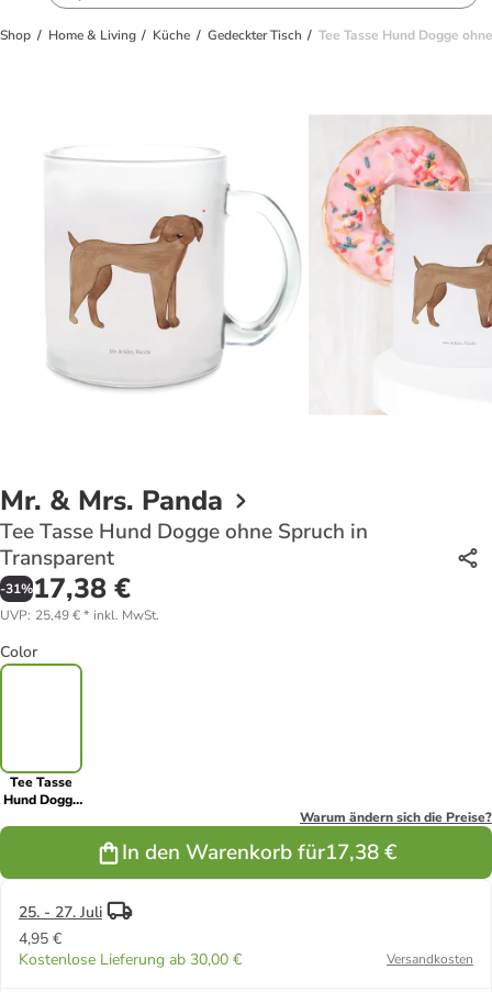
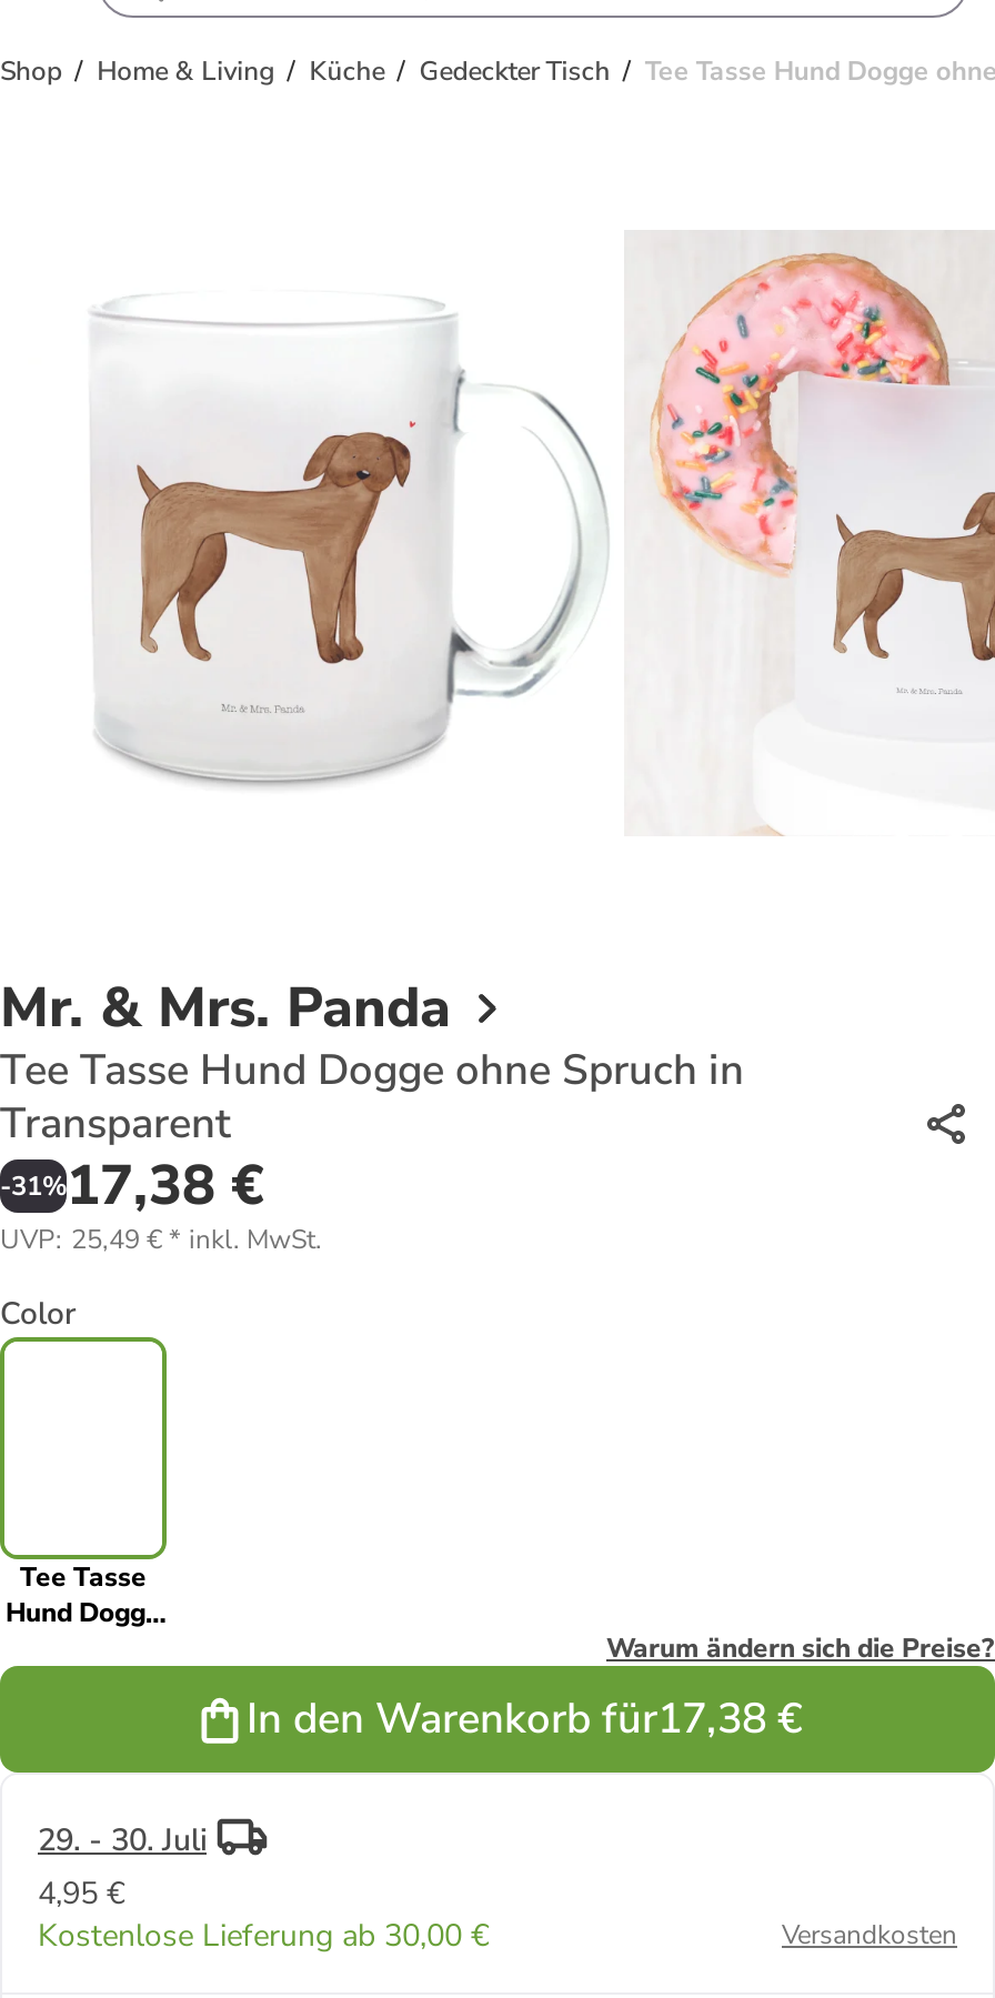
- 25. - 27. Juli
+ 29. - 30. Juli
